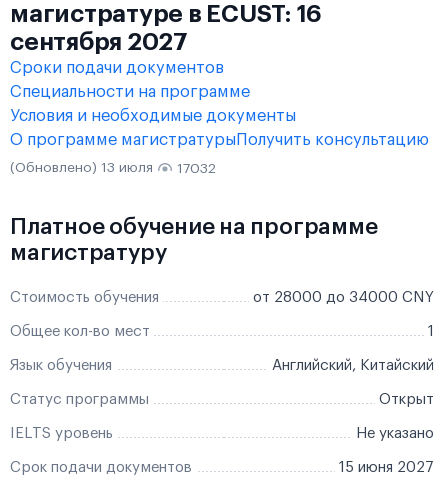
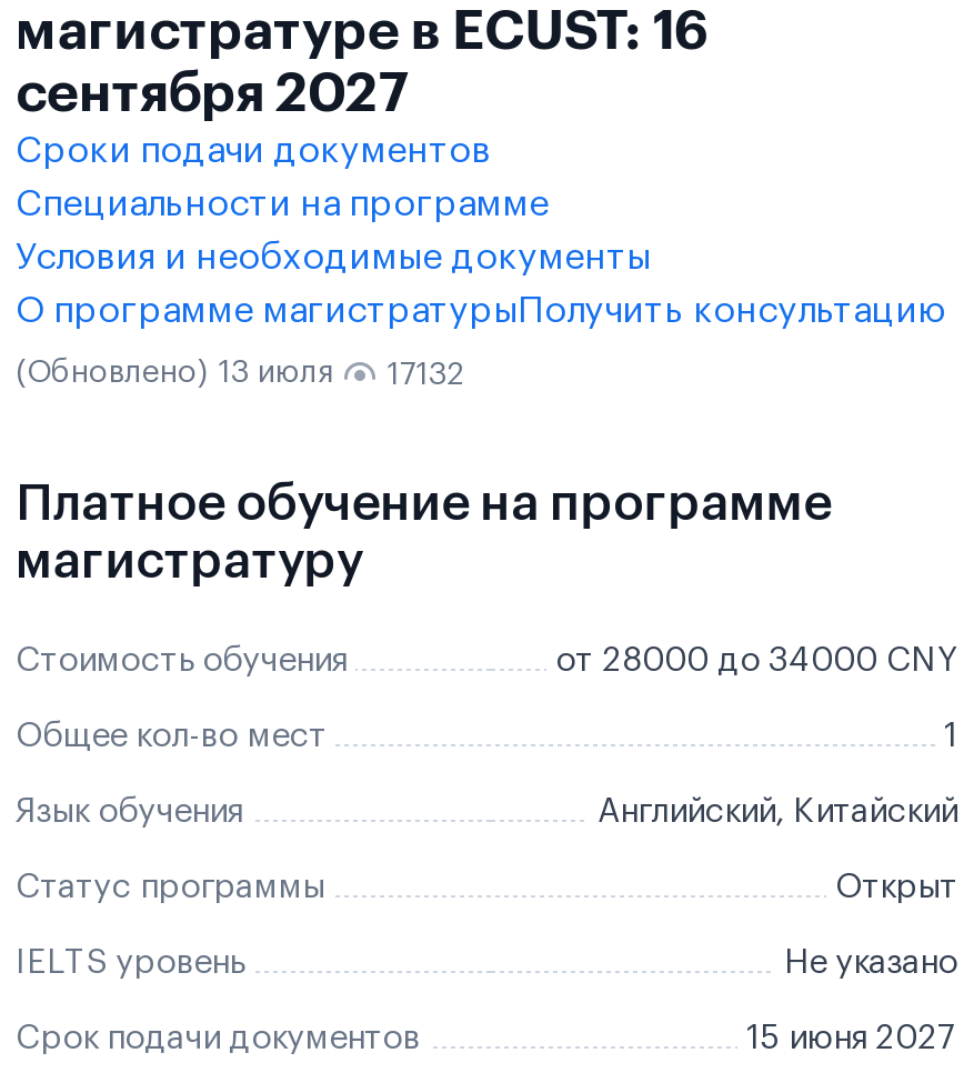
- (Обновлено) 13 июля 17032
+ (Обновлено) 13 июля 17132
